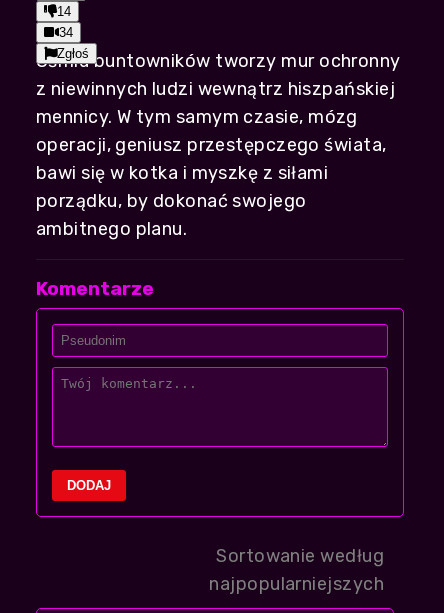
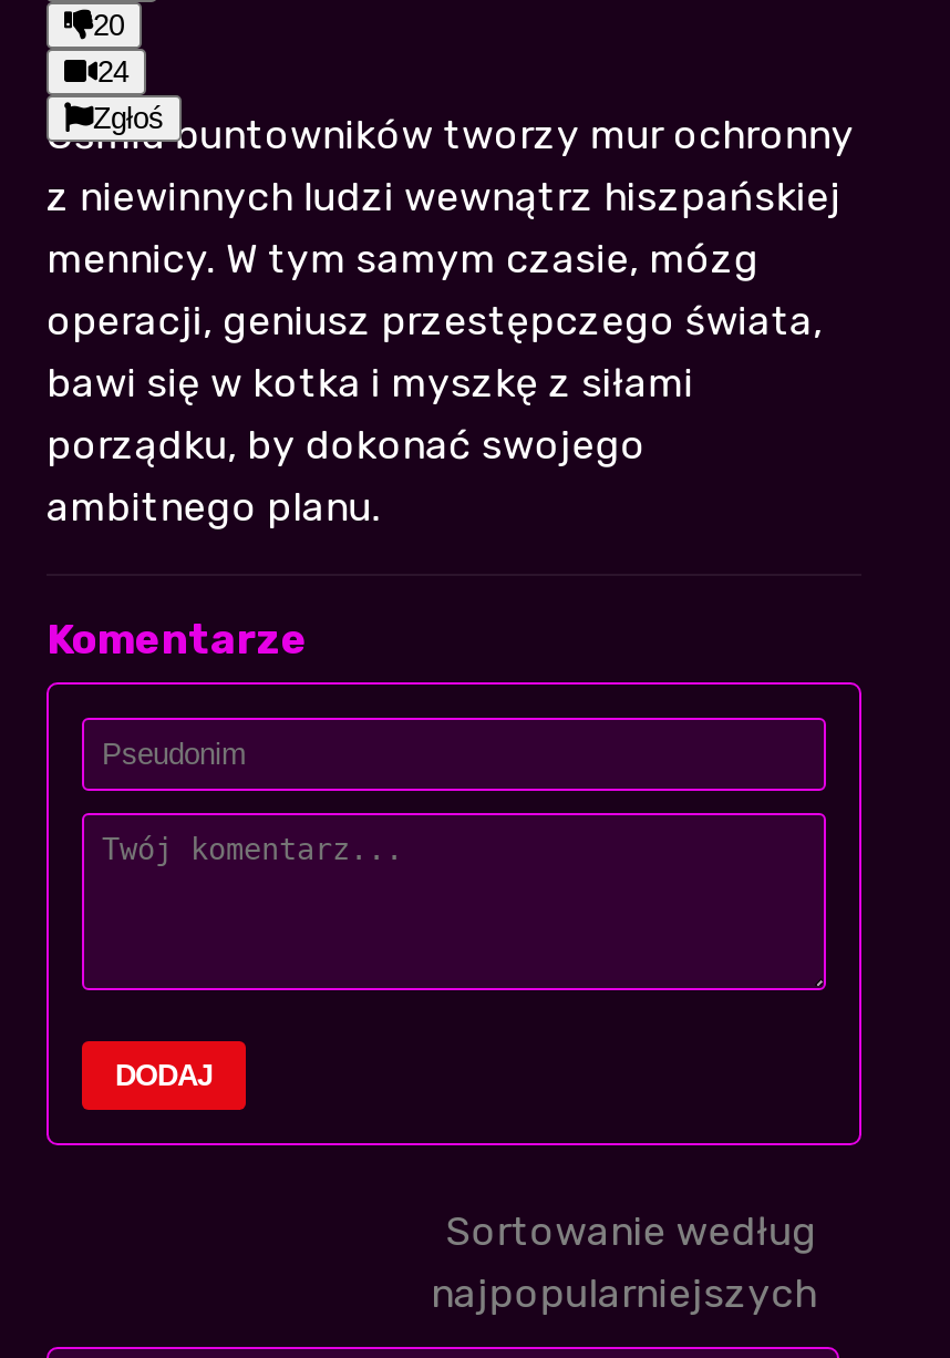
- 14
+ 20

- 34
+ 24
